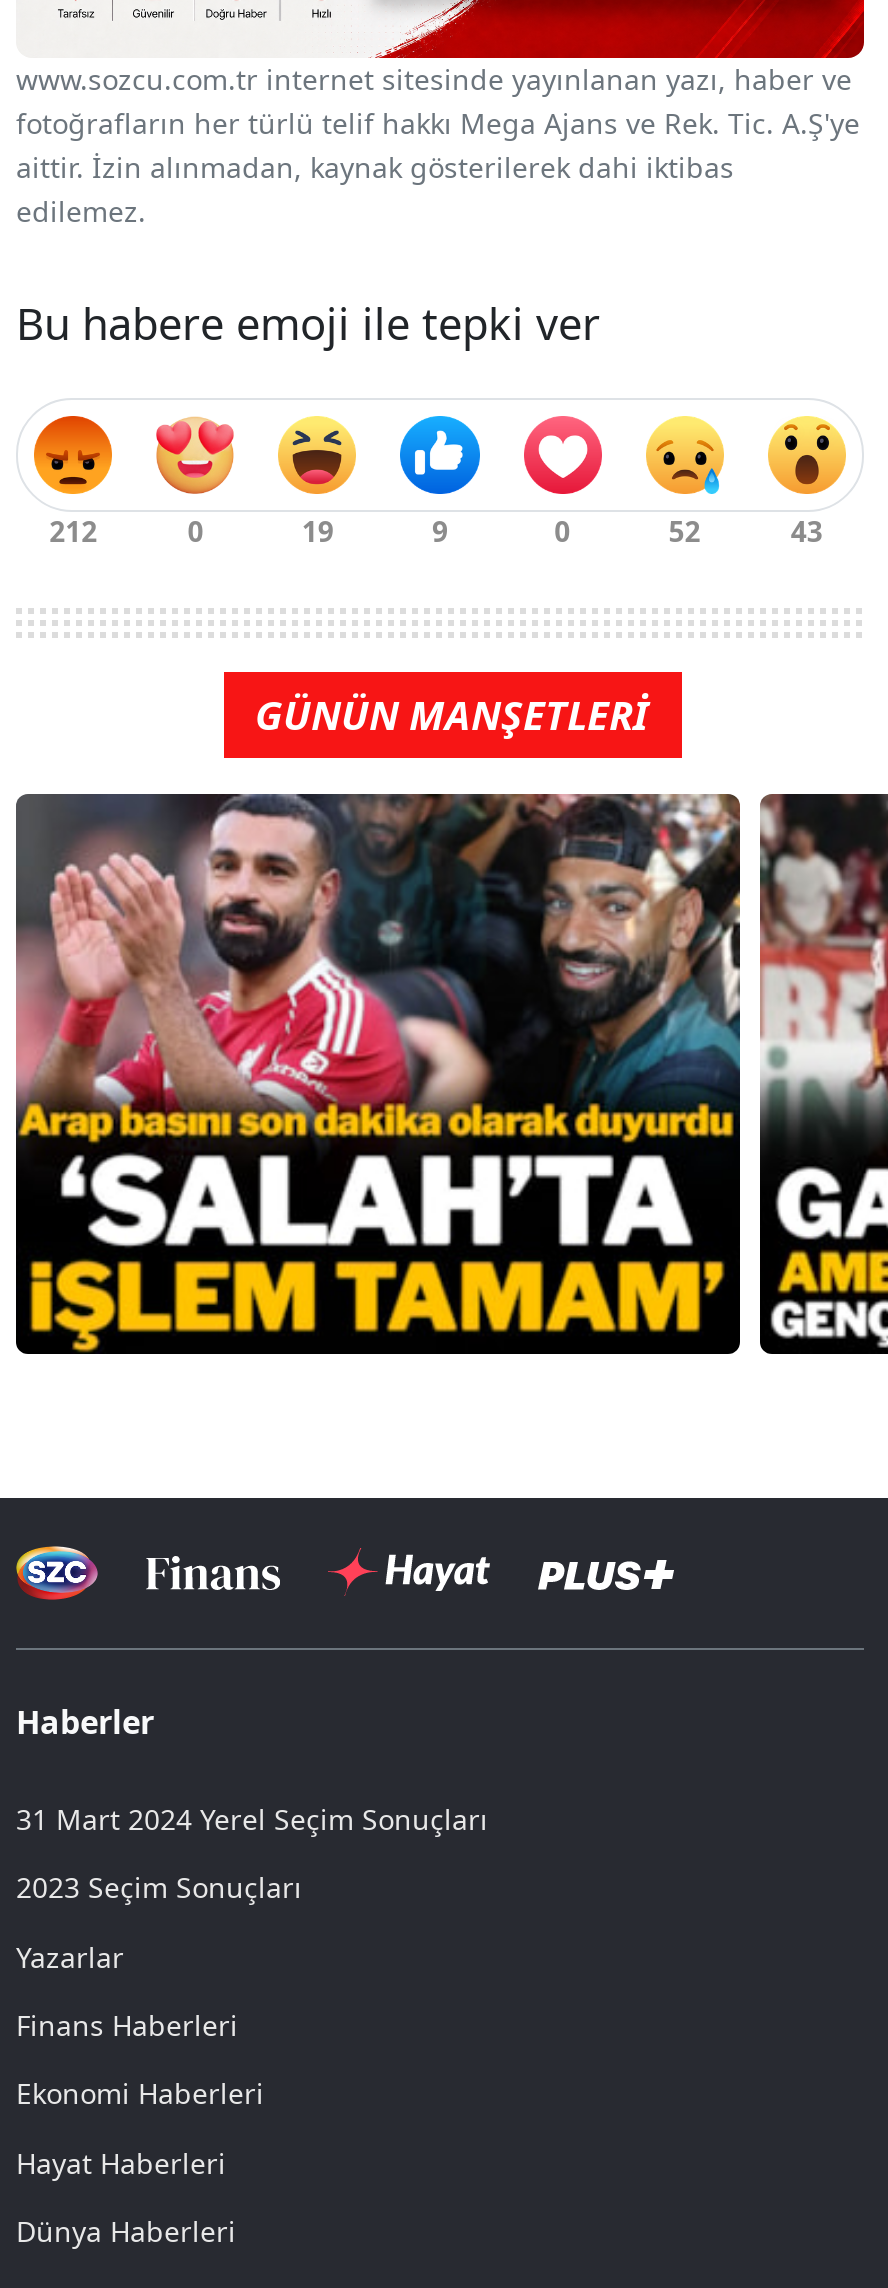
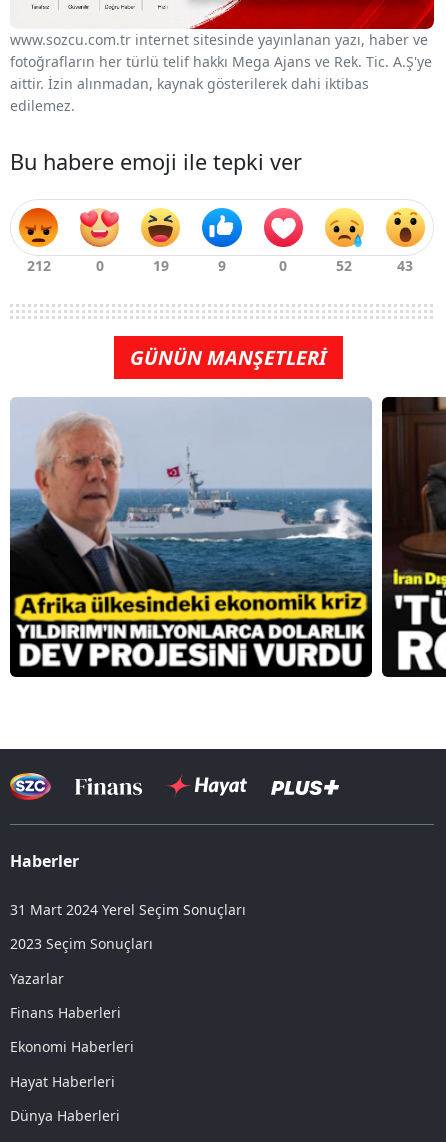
- [image]
+ [image]

- [image]
+ [image]
